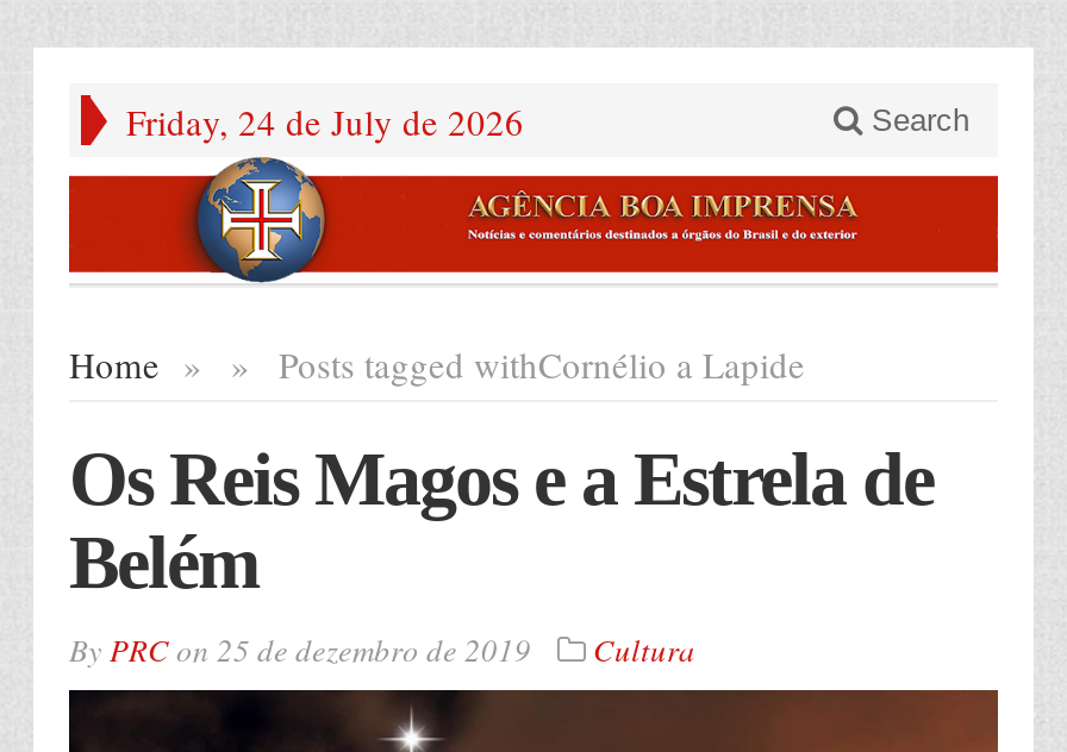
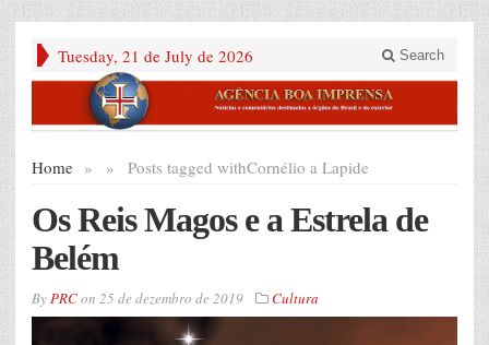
- Friday, 24 de July de 2026
+ Tuesday, 21 de July de 2026
